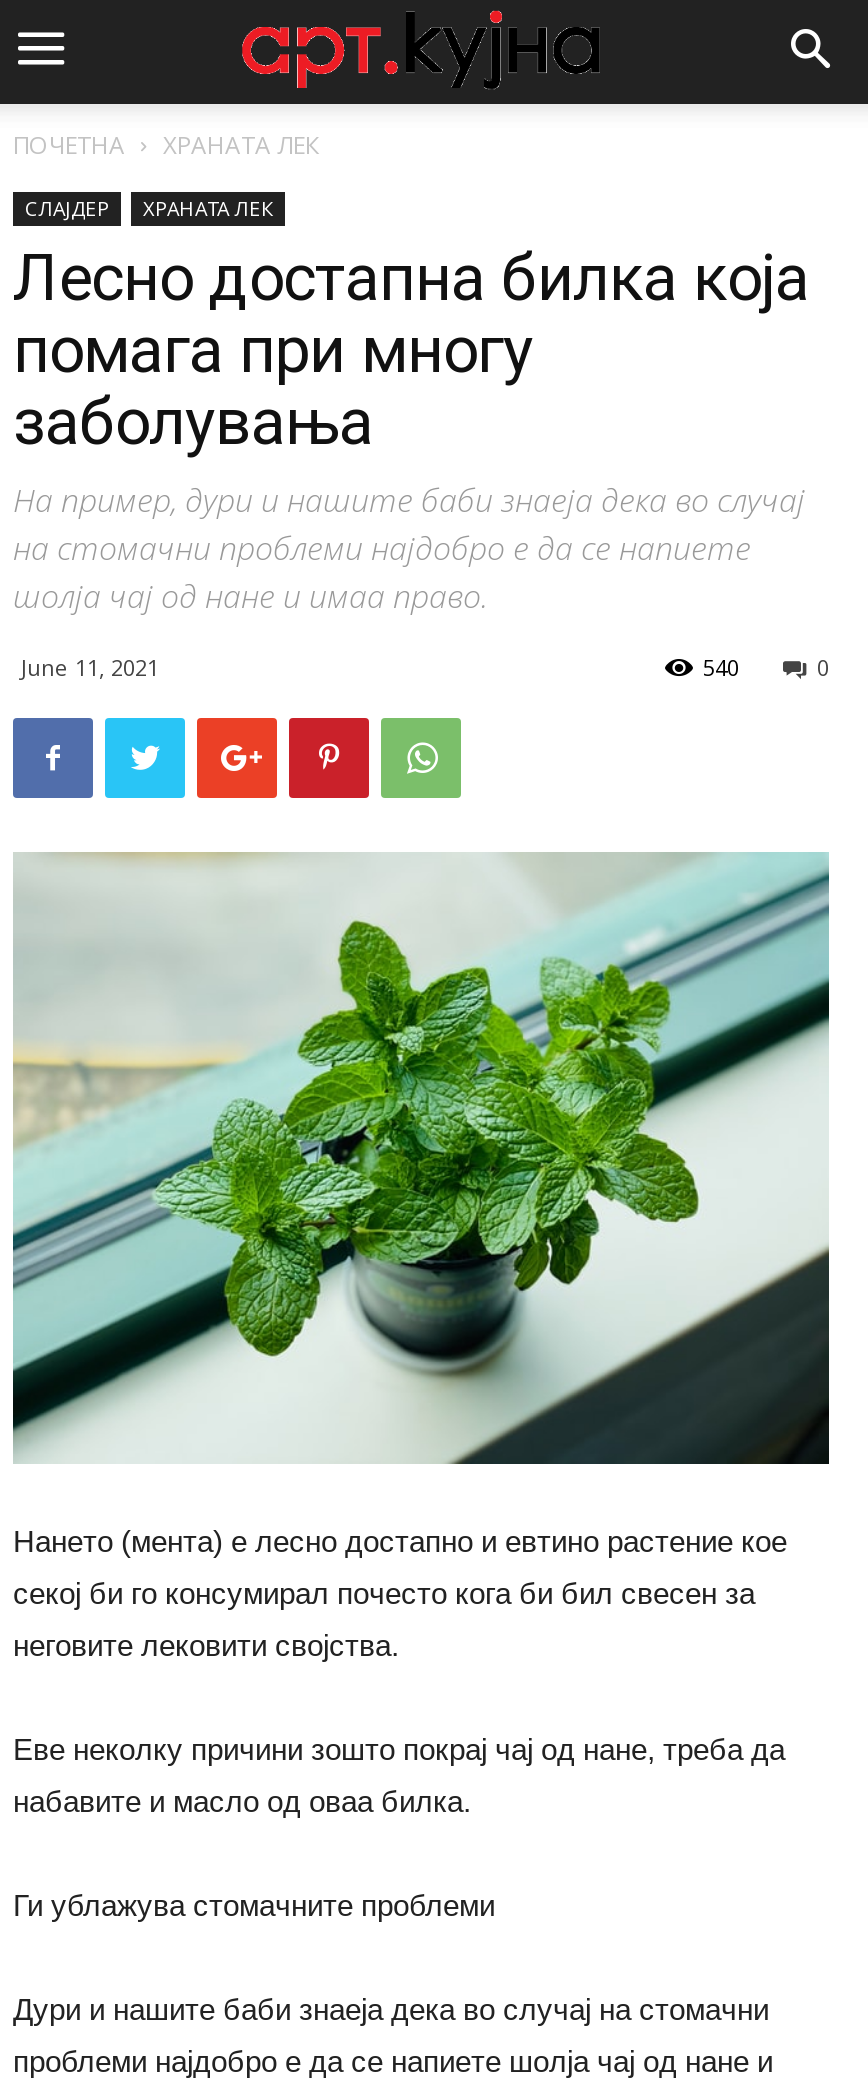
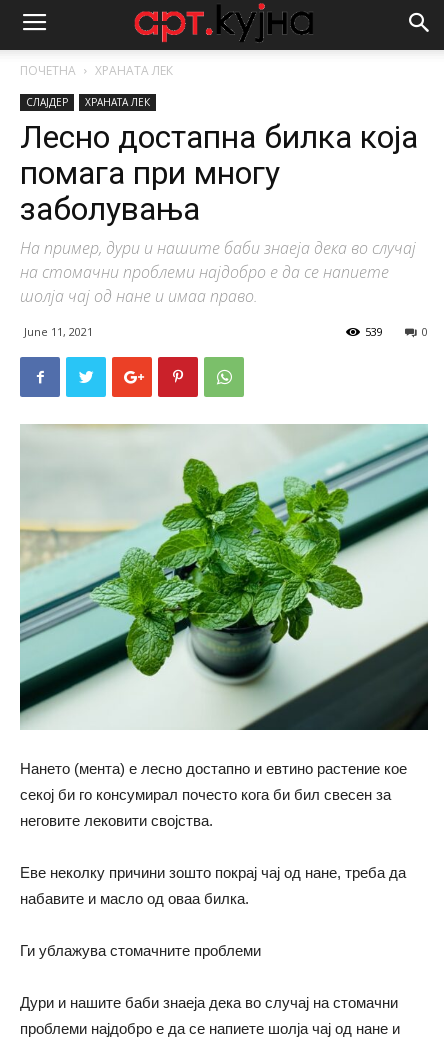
- 540
+ 539
